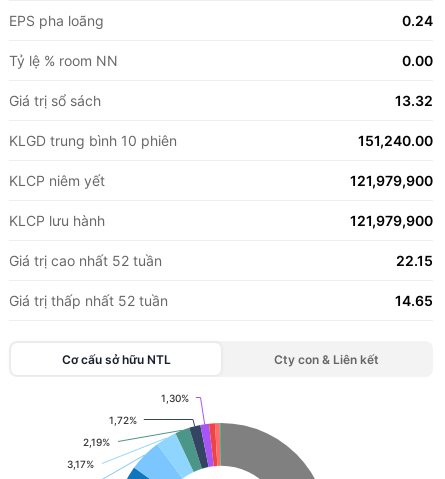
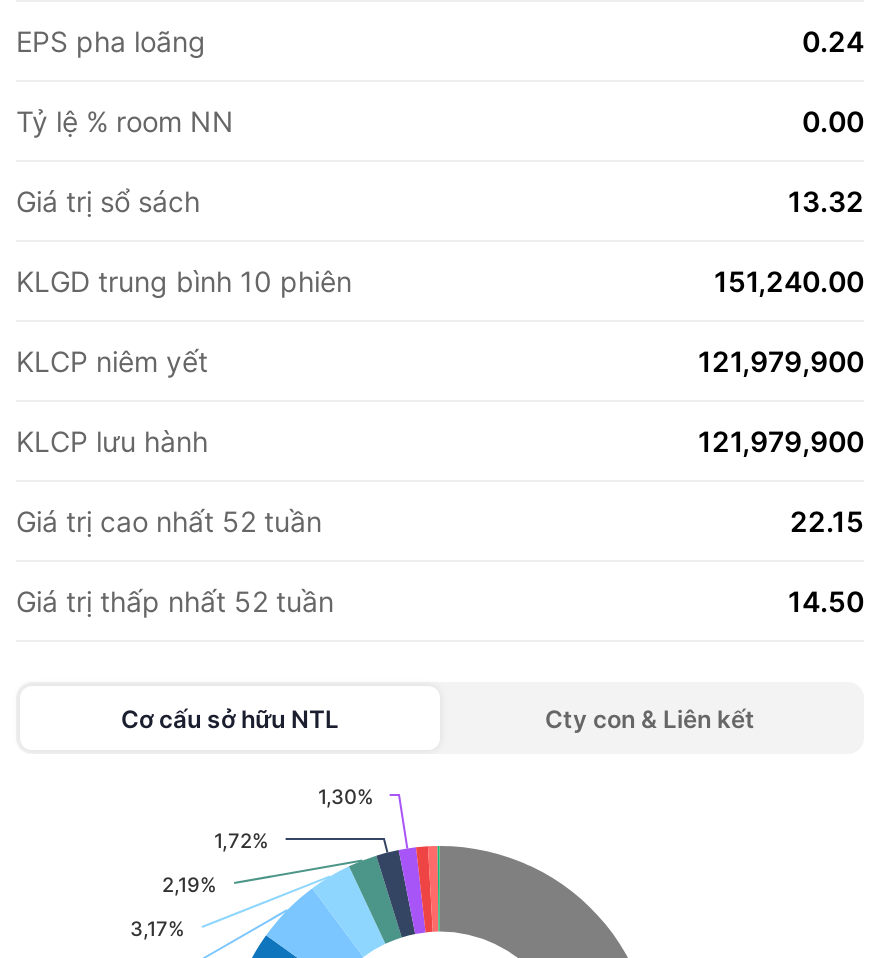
- 14.65
+ 14.50
